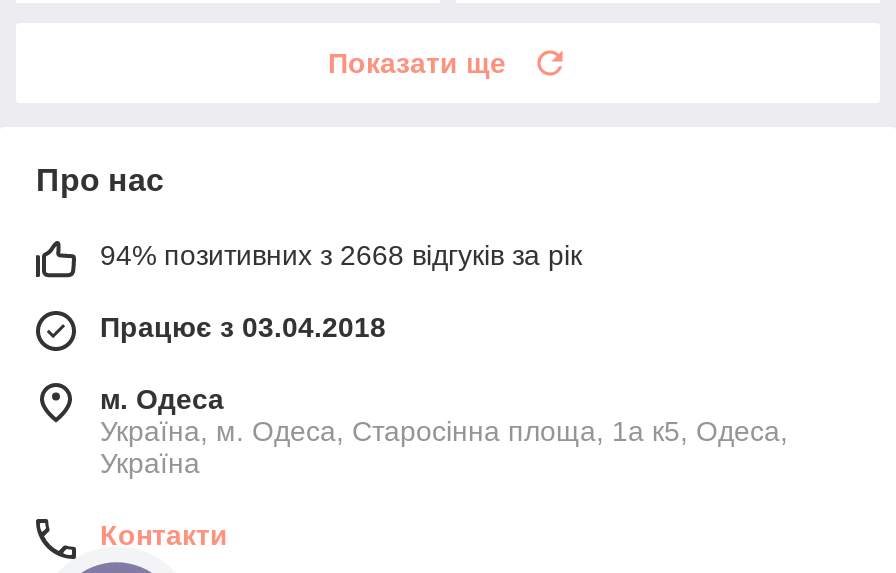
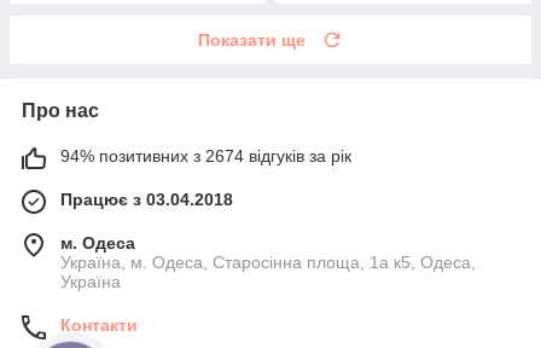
- 94% позитивних з 2668 відгуків за рік
+ 94% позитивних з 2674 відгуків за рік
